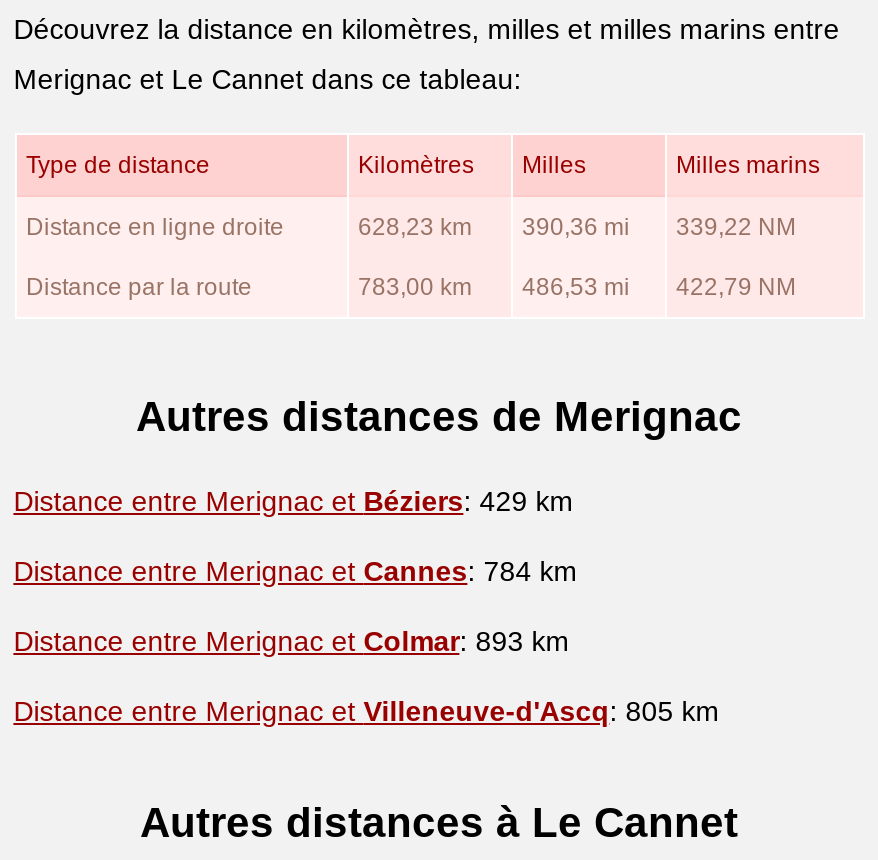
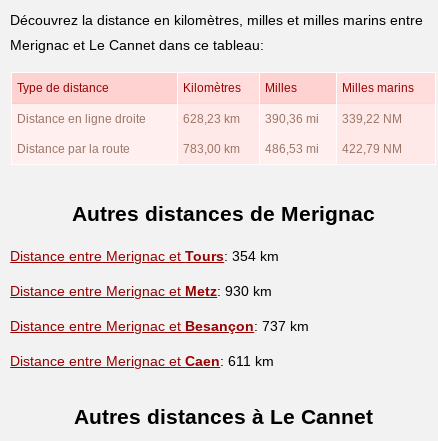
- Distance entre Merignac et Béziers: 429 km
+ Distance entre Merignac et Tours: 354 km

- Distance entre Merignac et Cannes: 784 km
+ Distance entre Merignac et Metz: 930 km

- Distance entre Merignac et Colmar: 893 km
+ Distance entre Merignac et Besançon: 737 km

- Distance entre Merignac et Villeneuve-d'Ascq: 805 km
+ Distance entre Merignac et Caen: 611 km
